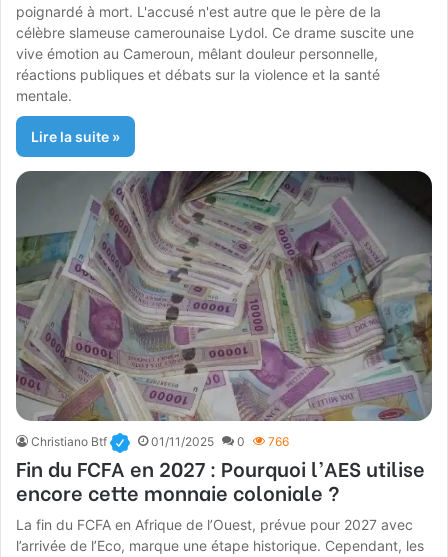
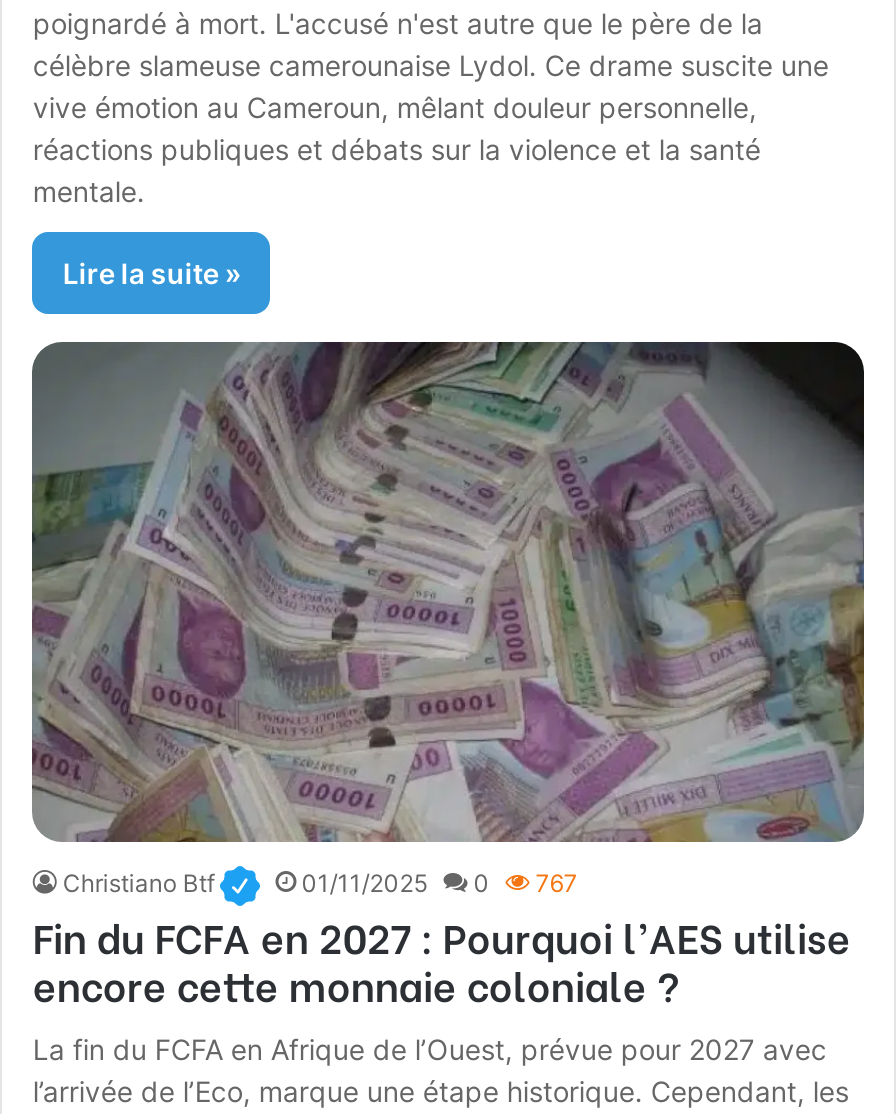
- 01/11/2025 0 766
+ 01/11/2025 0 767
